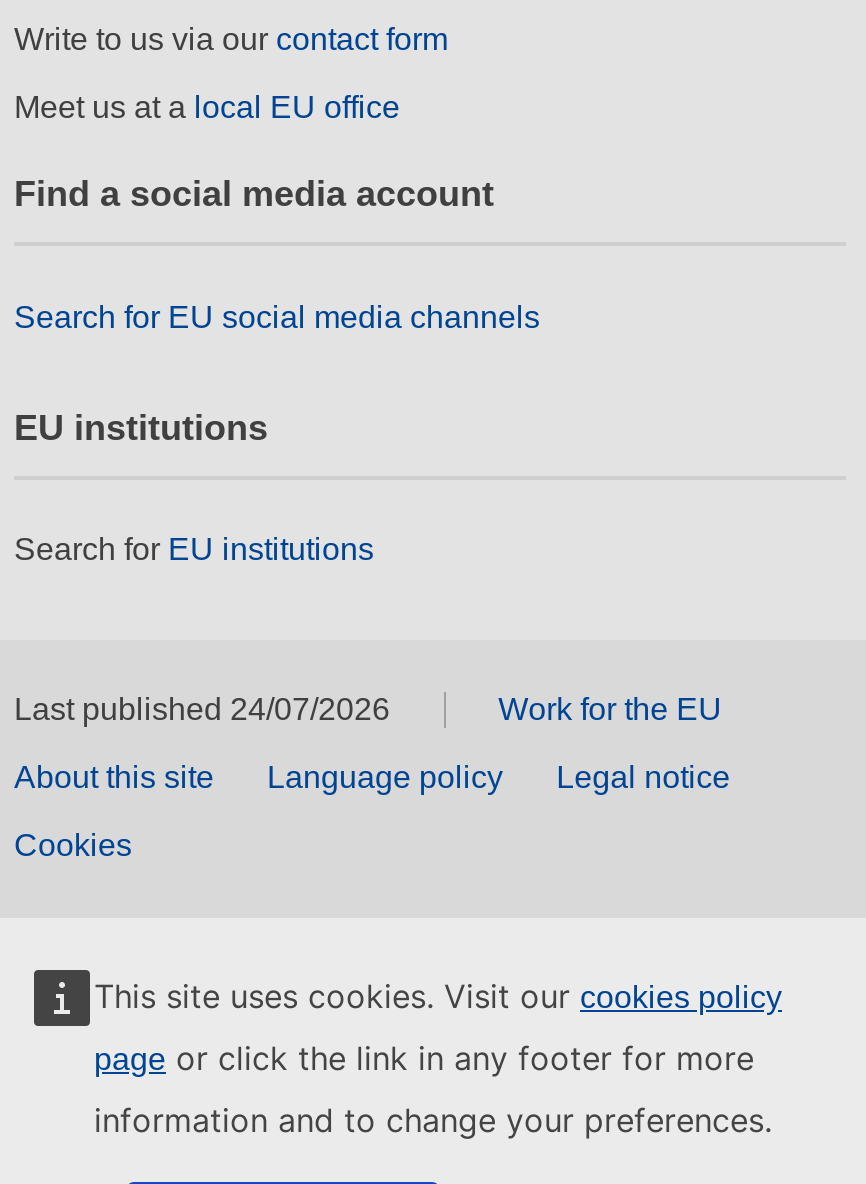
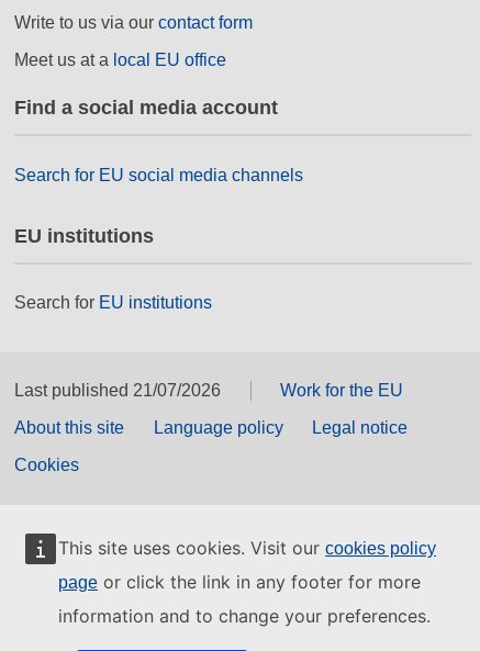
- Last published 24/07/2026
+ Last published 21/07/2026
